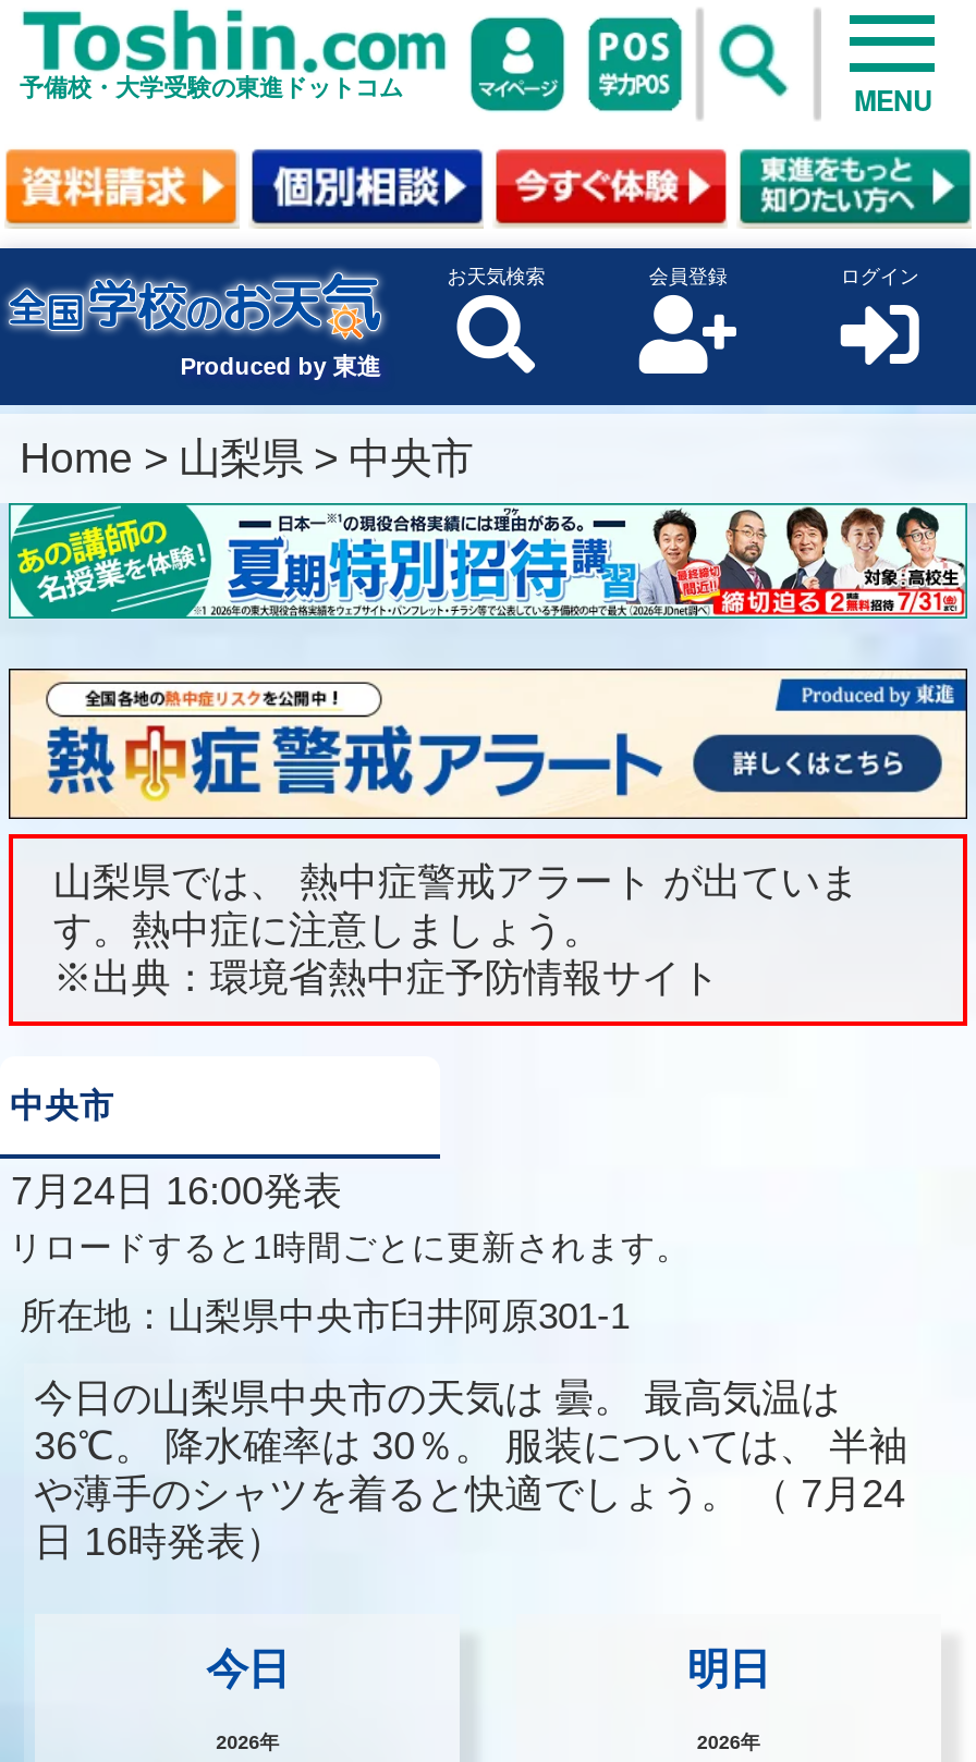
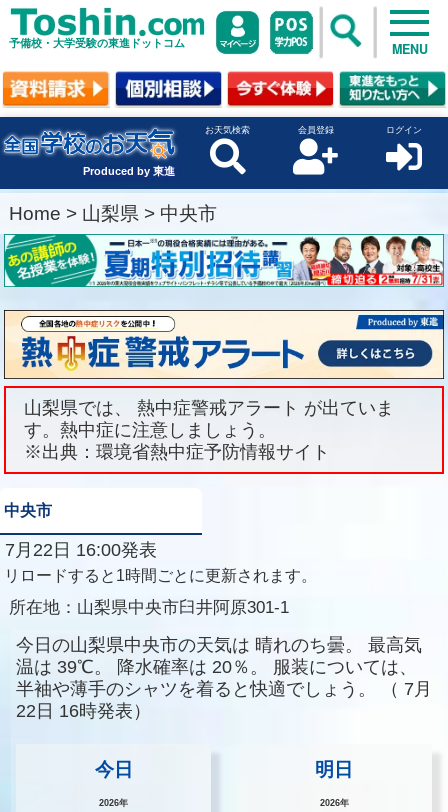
- 7月24日 16:00発表
+ 7月22日 16:00発表

- 今日の山梨県中央市の天気は 曇。 最高気温は
- 36℃。 降水確率は 30％。 服装については、 半袖
- や薄手のシャツを着ると快適でしょう。（ 7月24
- 日 16時発表）
+ 今日の山梨県中央市の天気は 晴れのち曇。 最高気
+ 温は 39℃。 降水確率は 20％。 服装については、
+ 半袖や薄手のシャツを着ると快適でしょう。（ 7月
+ 22日 16時発表）
